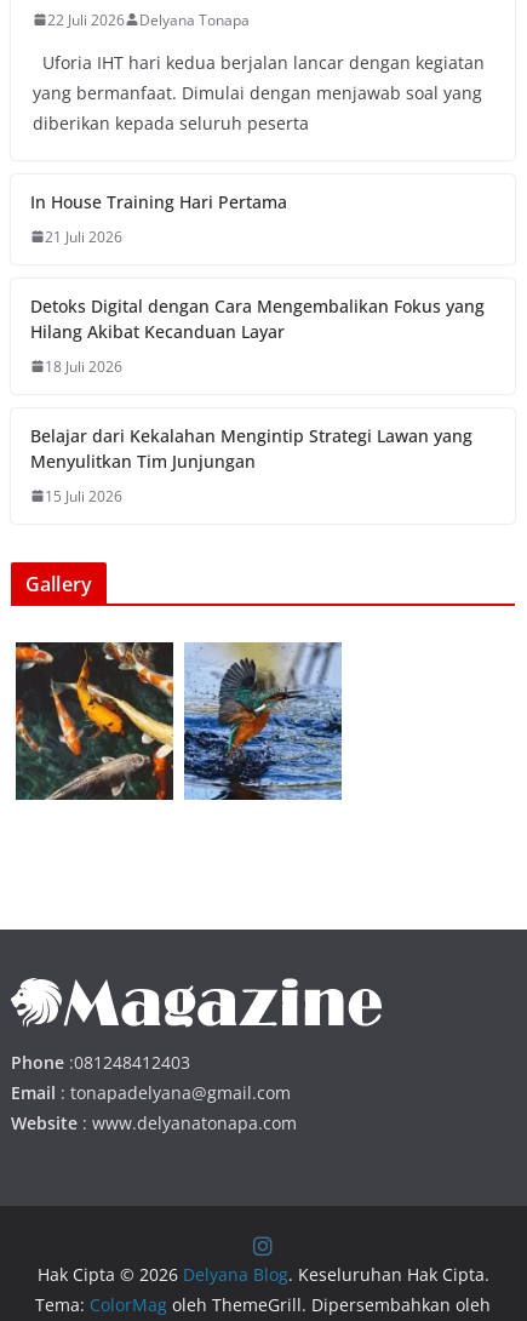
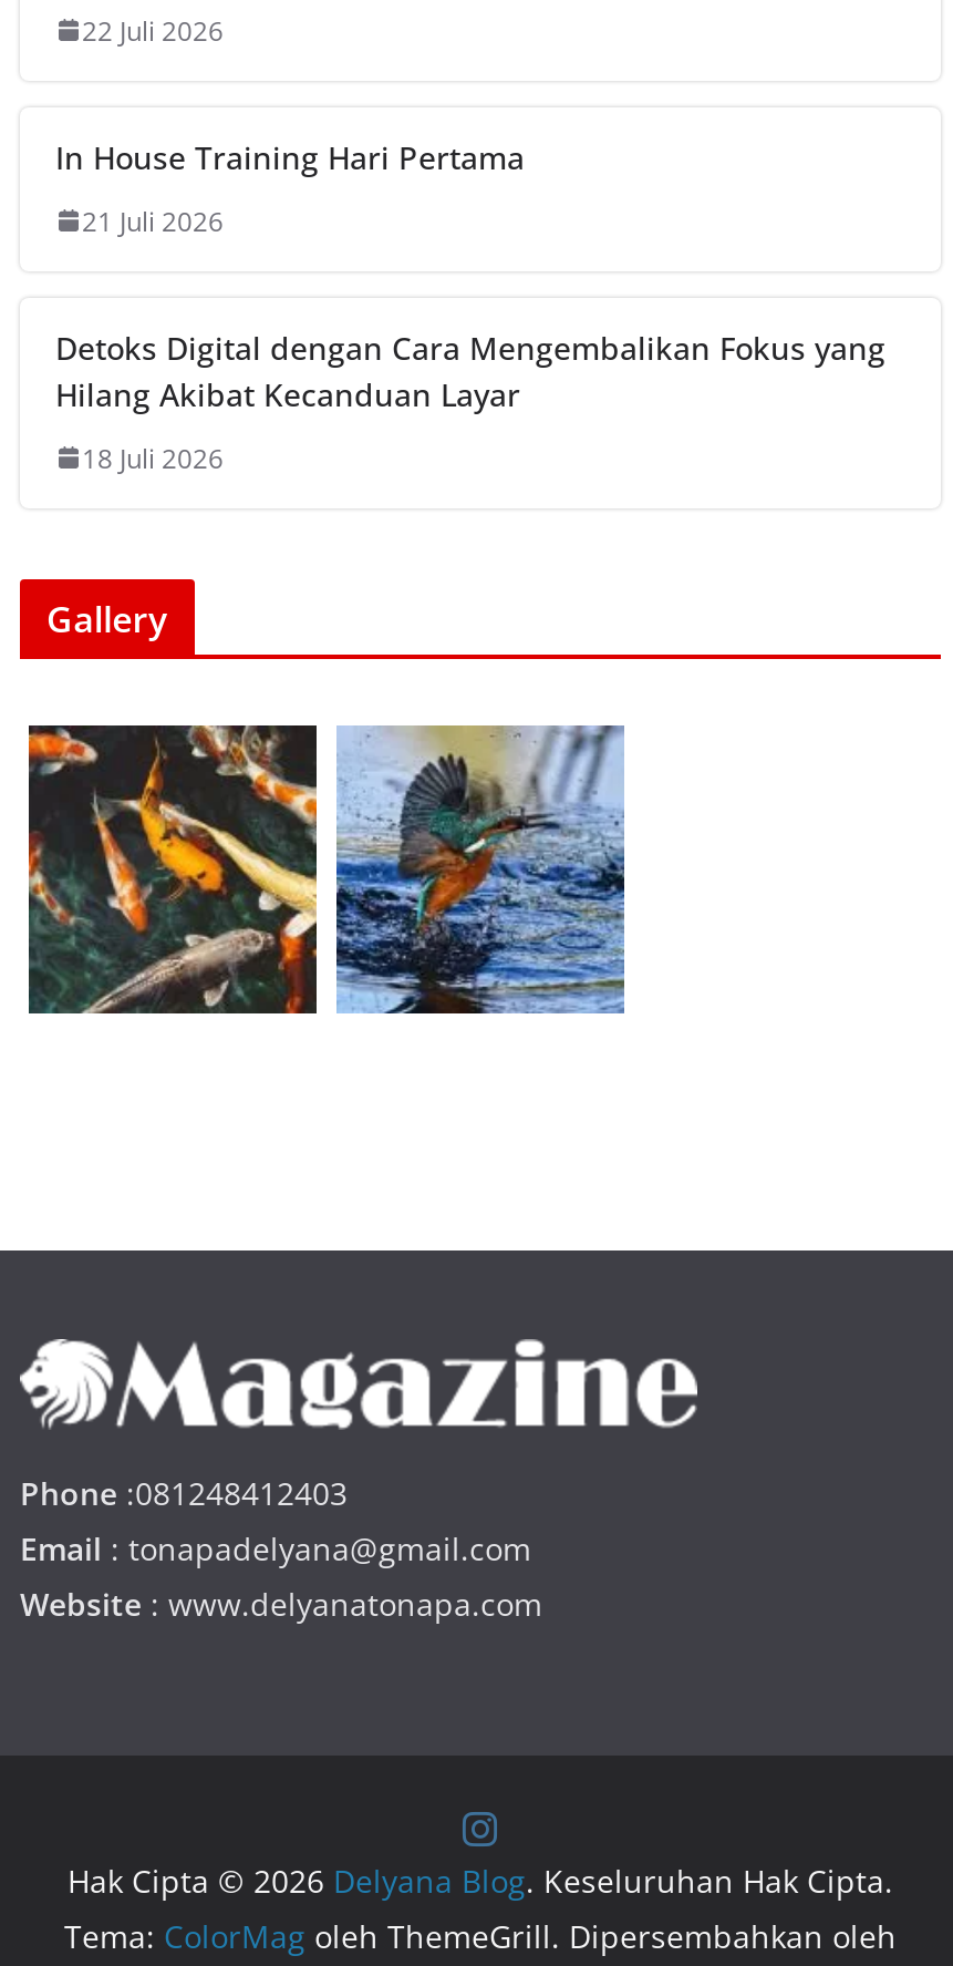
- Delyana Tonapa
- Uforia IHT hari kedua berjalan lancar dengan kegiatan
- yang bermanfaat. Dimulai dengan menjawab soal yang
- diberikan kepada seluruh peserta

- Belajar dari Kekalahan Mengintip Strategi Lawan yang
- Menyulitkan Tim Junjungan
- 15 Juli 2026
